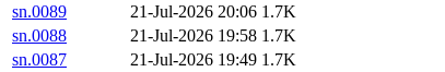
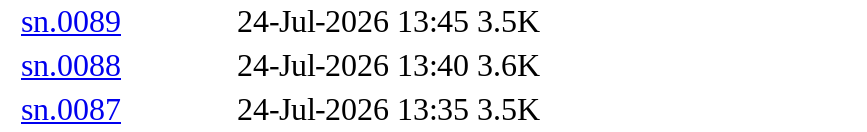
- 21-Jul-2026 20:06 1.7K
+ 24-Jul-2026 13:45 3.5K

- 21-Jul-2026 19:58 1.7K
+ 24-Jul-2026 13:40 3.6K

- 21-Jul-2026 19:49 1.7K
+ 24-Jul-2026 13:35 3.5K
